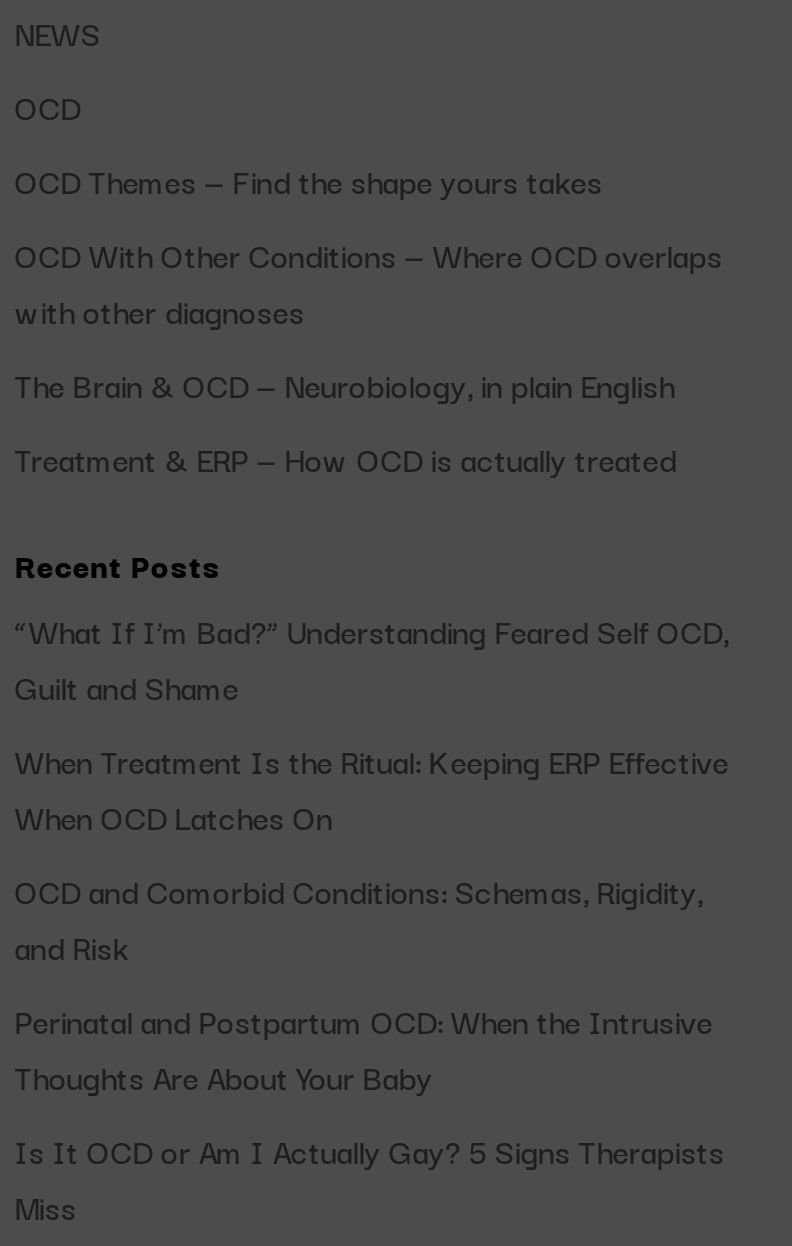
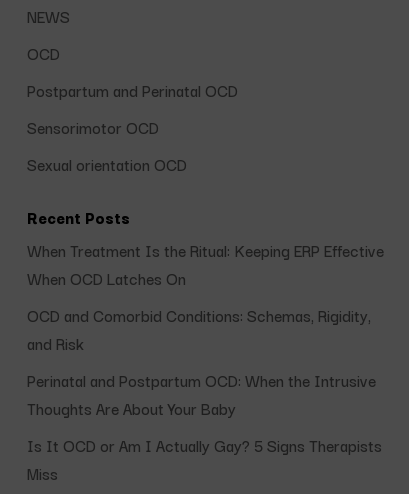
- OCD Themes — Find the shape yours takes
- OCD With Other Conditions — Where OCD overlaps
- with other diagnoses
- The Brain & OCD — Neurobiology, in plain English
- Treatment & ERP — How OCD is actually treated
+ Postpartum and Perinatal OCD
+ Sensorimotor OCD
+ Sexual orientation OCD

- “What If I’m Bad?” Understanding Feared Self OCD,
- Guilt and Shame
